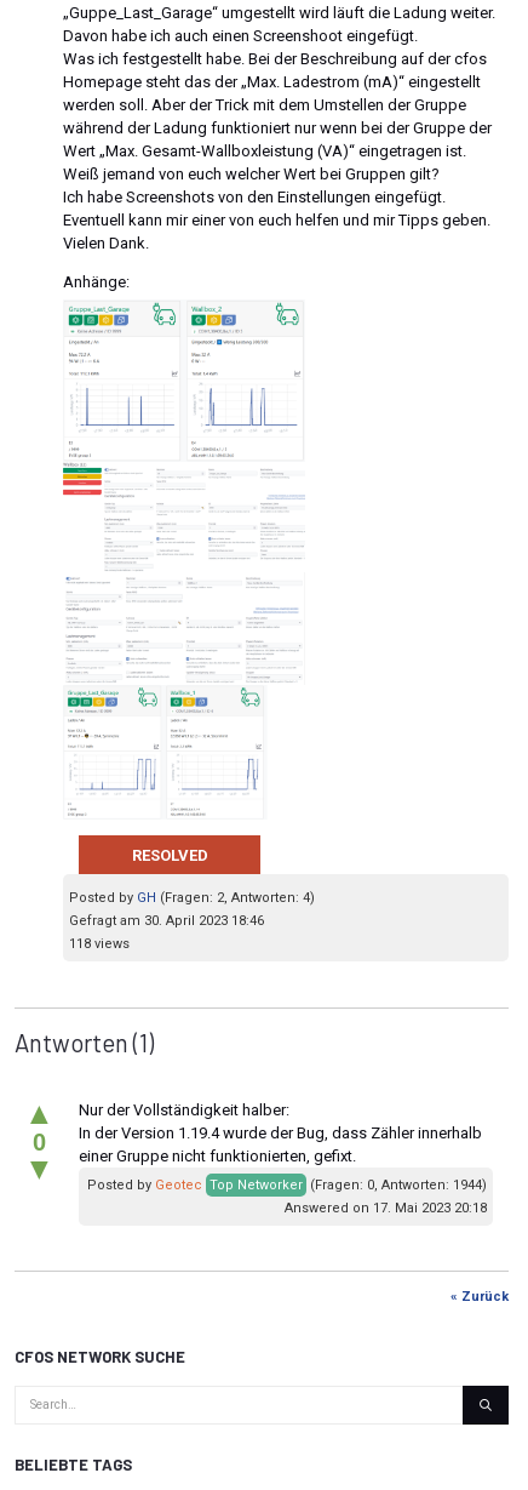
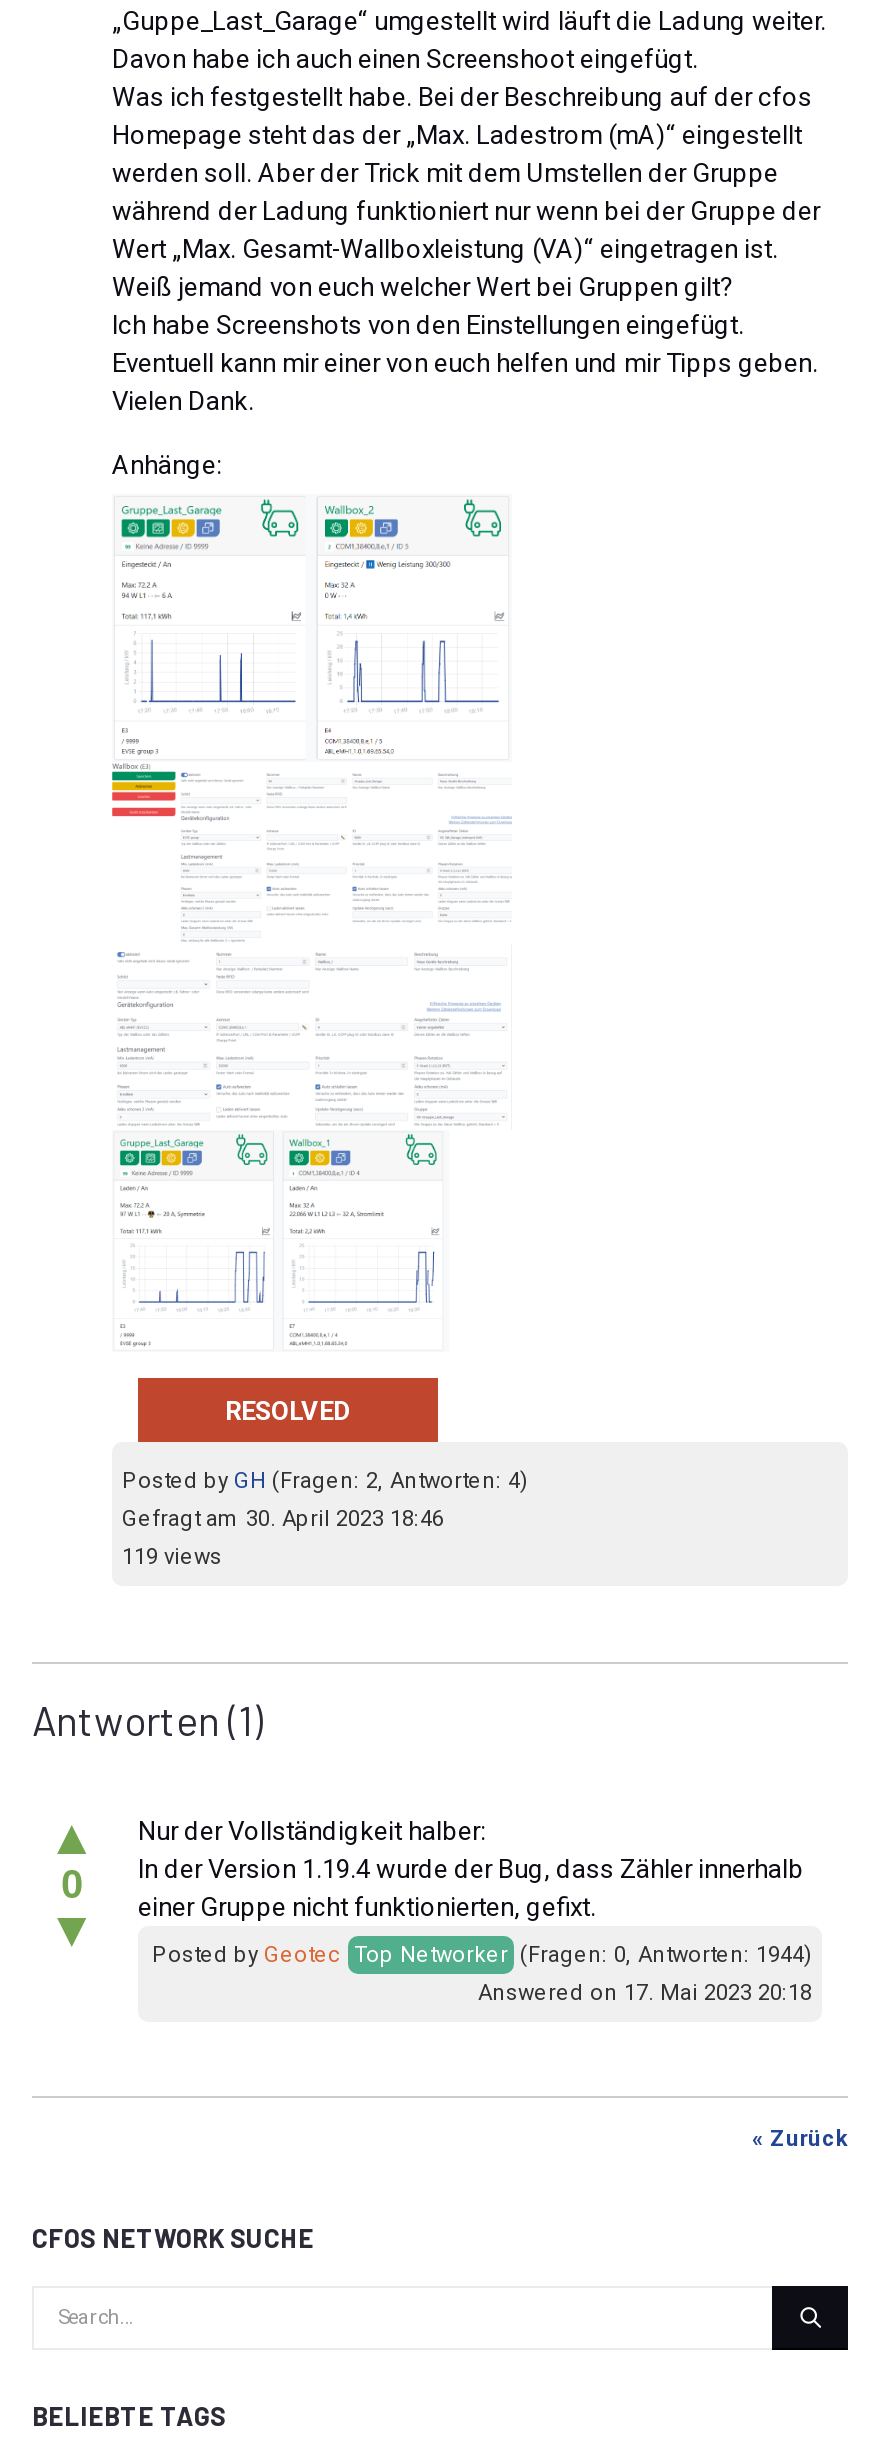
- 118 views
+ 119 views
